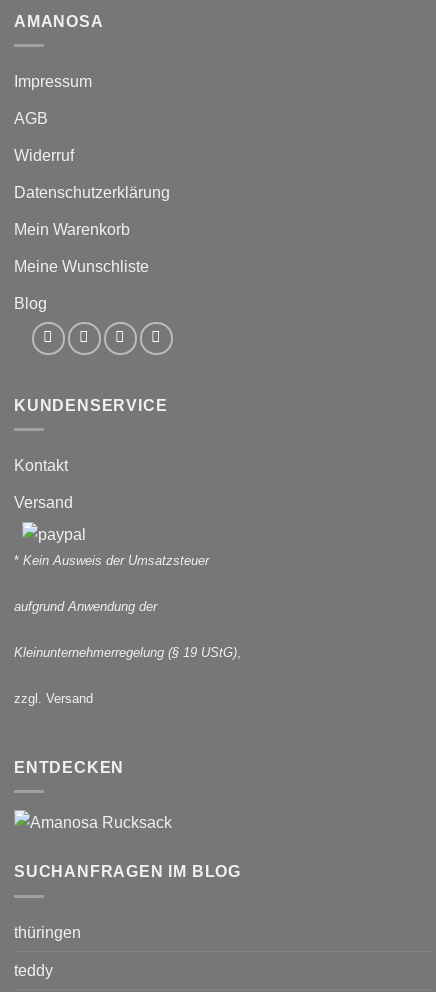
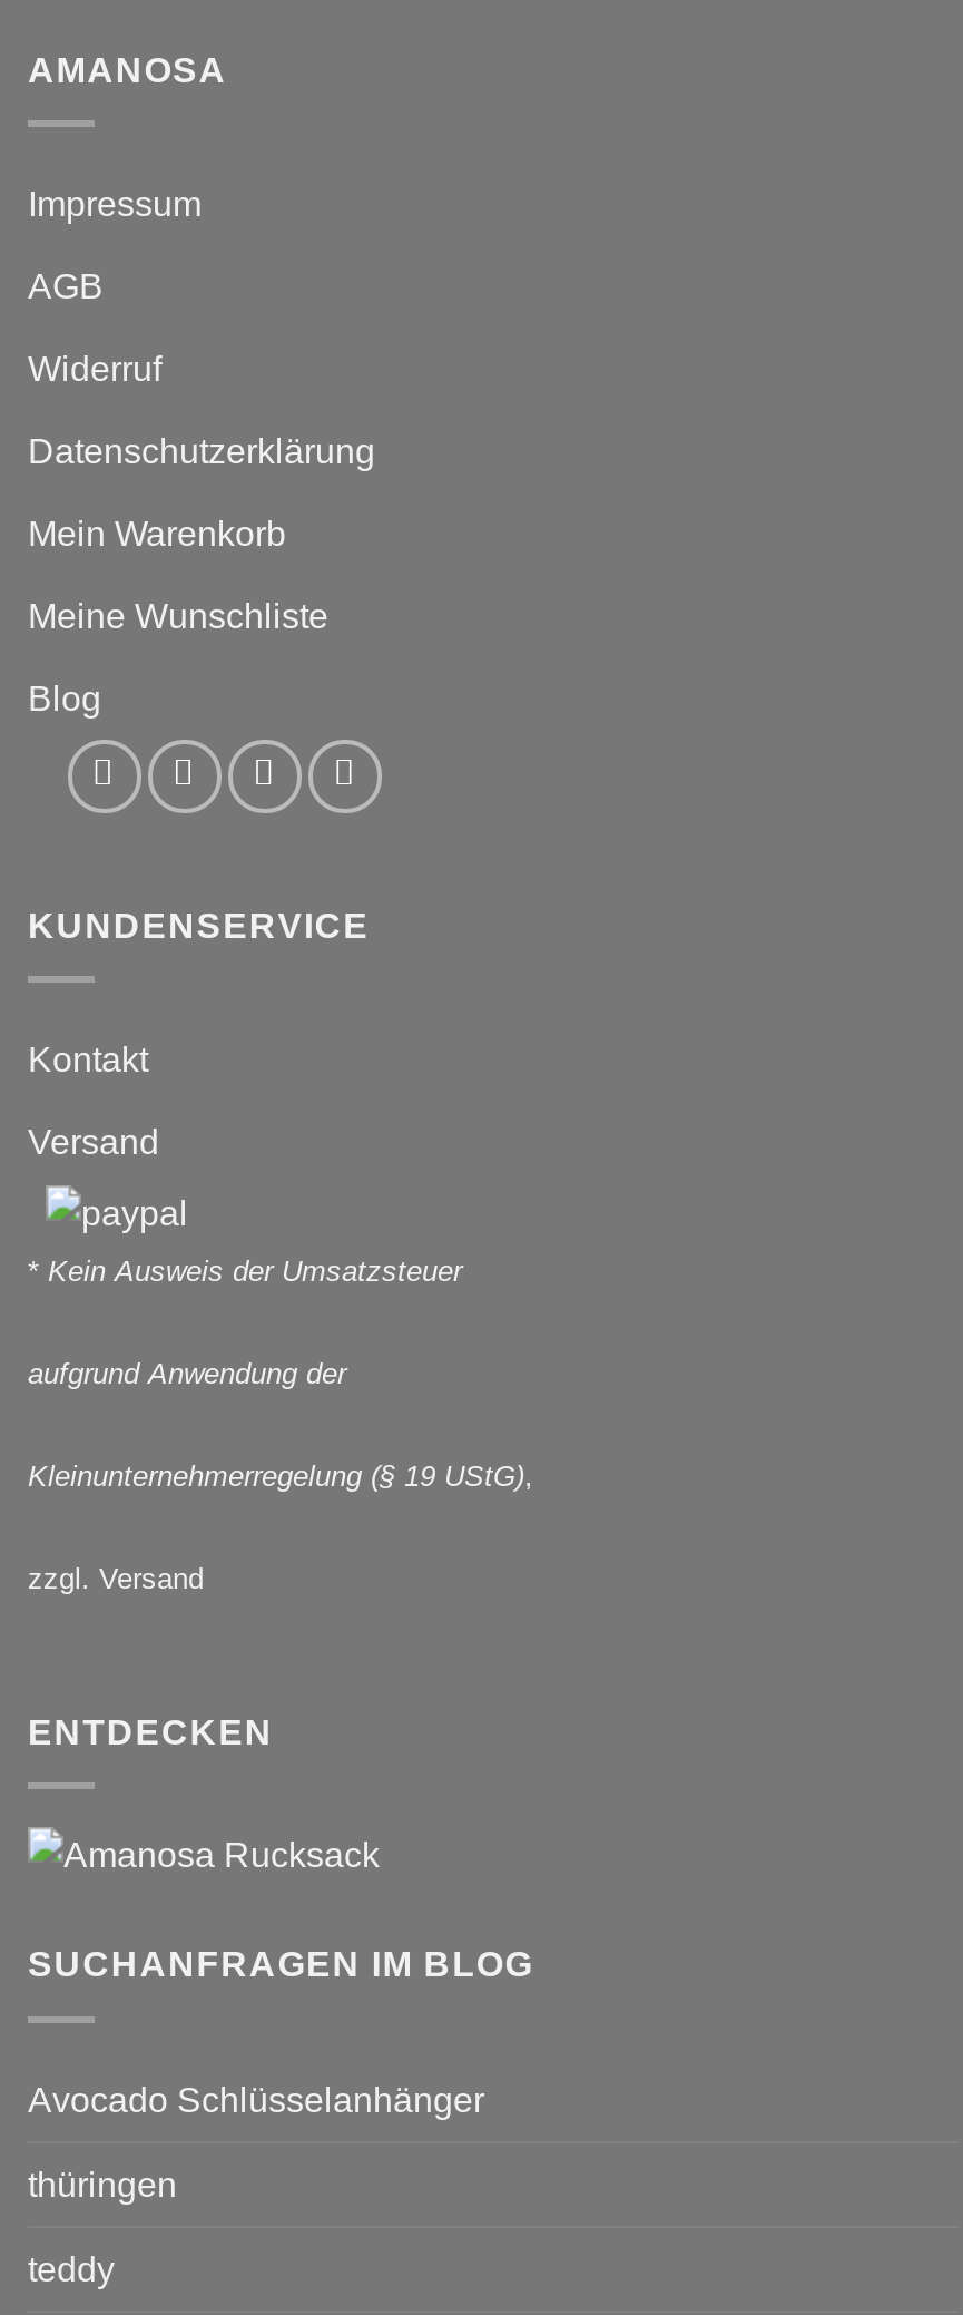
+ Avocado Schlüsselanhänger
